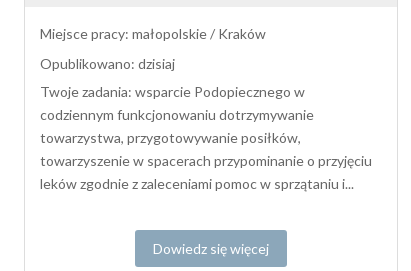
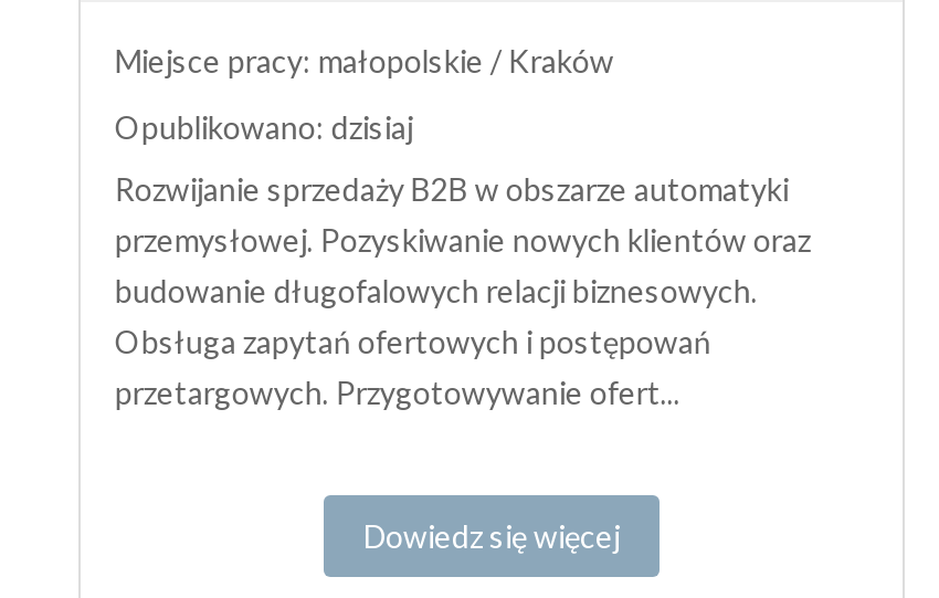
- Twoje zadania: wsparcie Podopiecznego w
- codziennym funkcjonowaniu dotrzymywanie
- towarzystwa, przygotowywanie posiłków,
- towarzyszenie w spacerach przypominanie o przyjęciu
- leków zgodnie z zaleceniami pomoc w sprzątaniu i...
+ Rozwijanie sprzedaży B2B w obszarze automatyki
+ przemysłowej. Pozyskiwanie nowych klientów oraz
+ budowanie długofalowych relacji biznesowych.
+ Obsługa zapytań ofertowych i postępowań
+ przetargowych. Przygotowywanie ofert...
